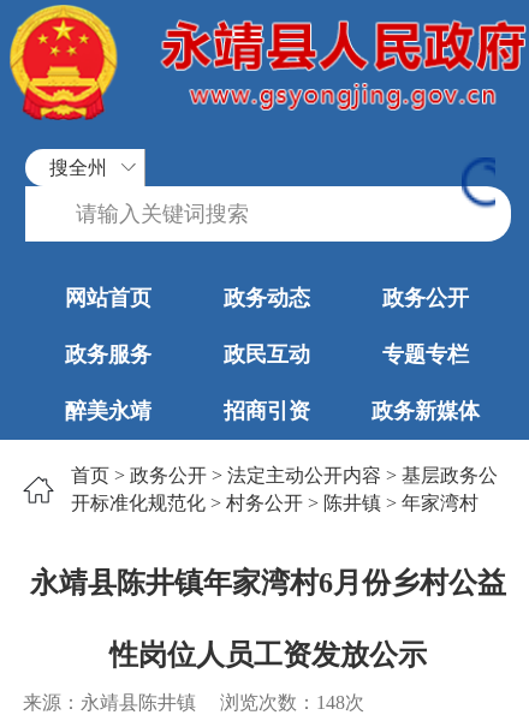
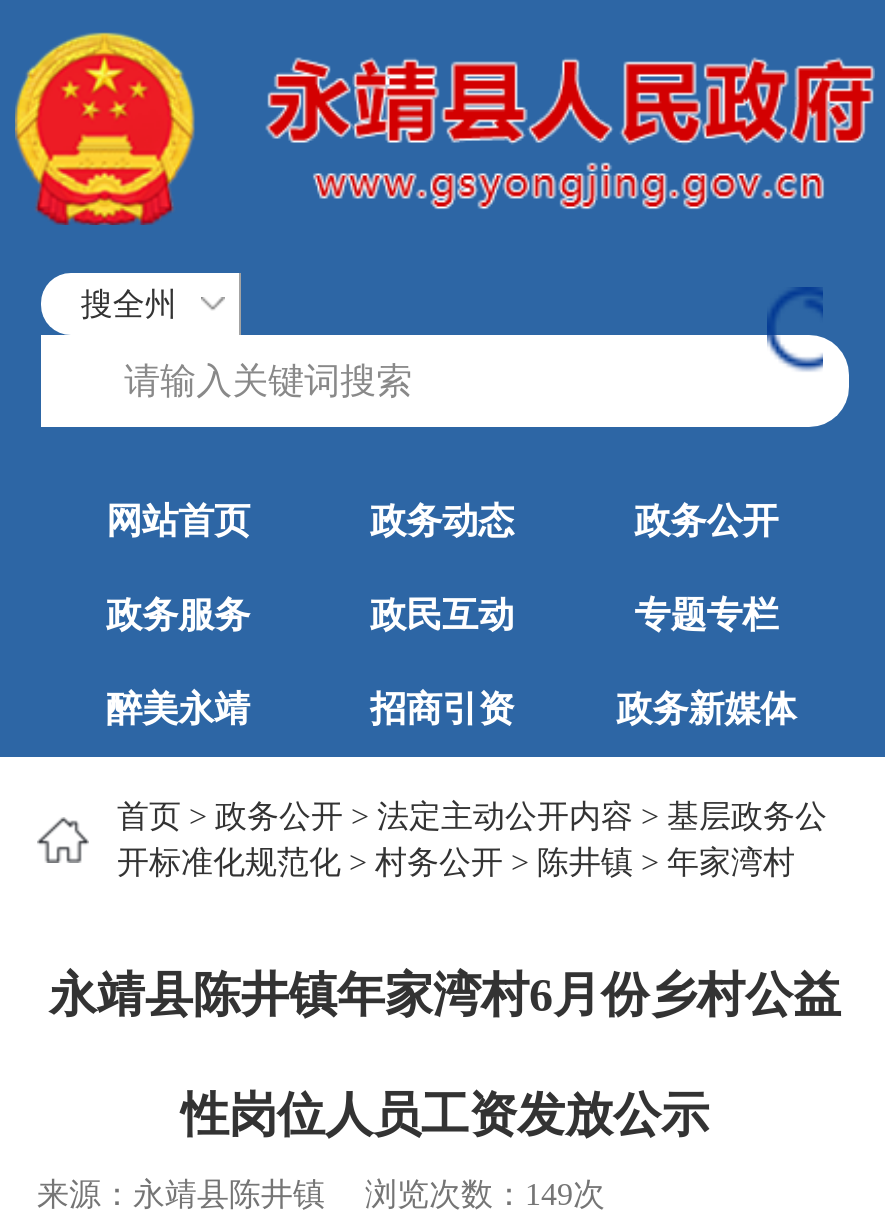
- 来源：永靖县陈井镇 浏览次数：148次
+ 来源：永靖县陈井镇 浏览次数：149次
